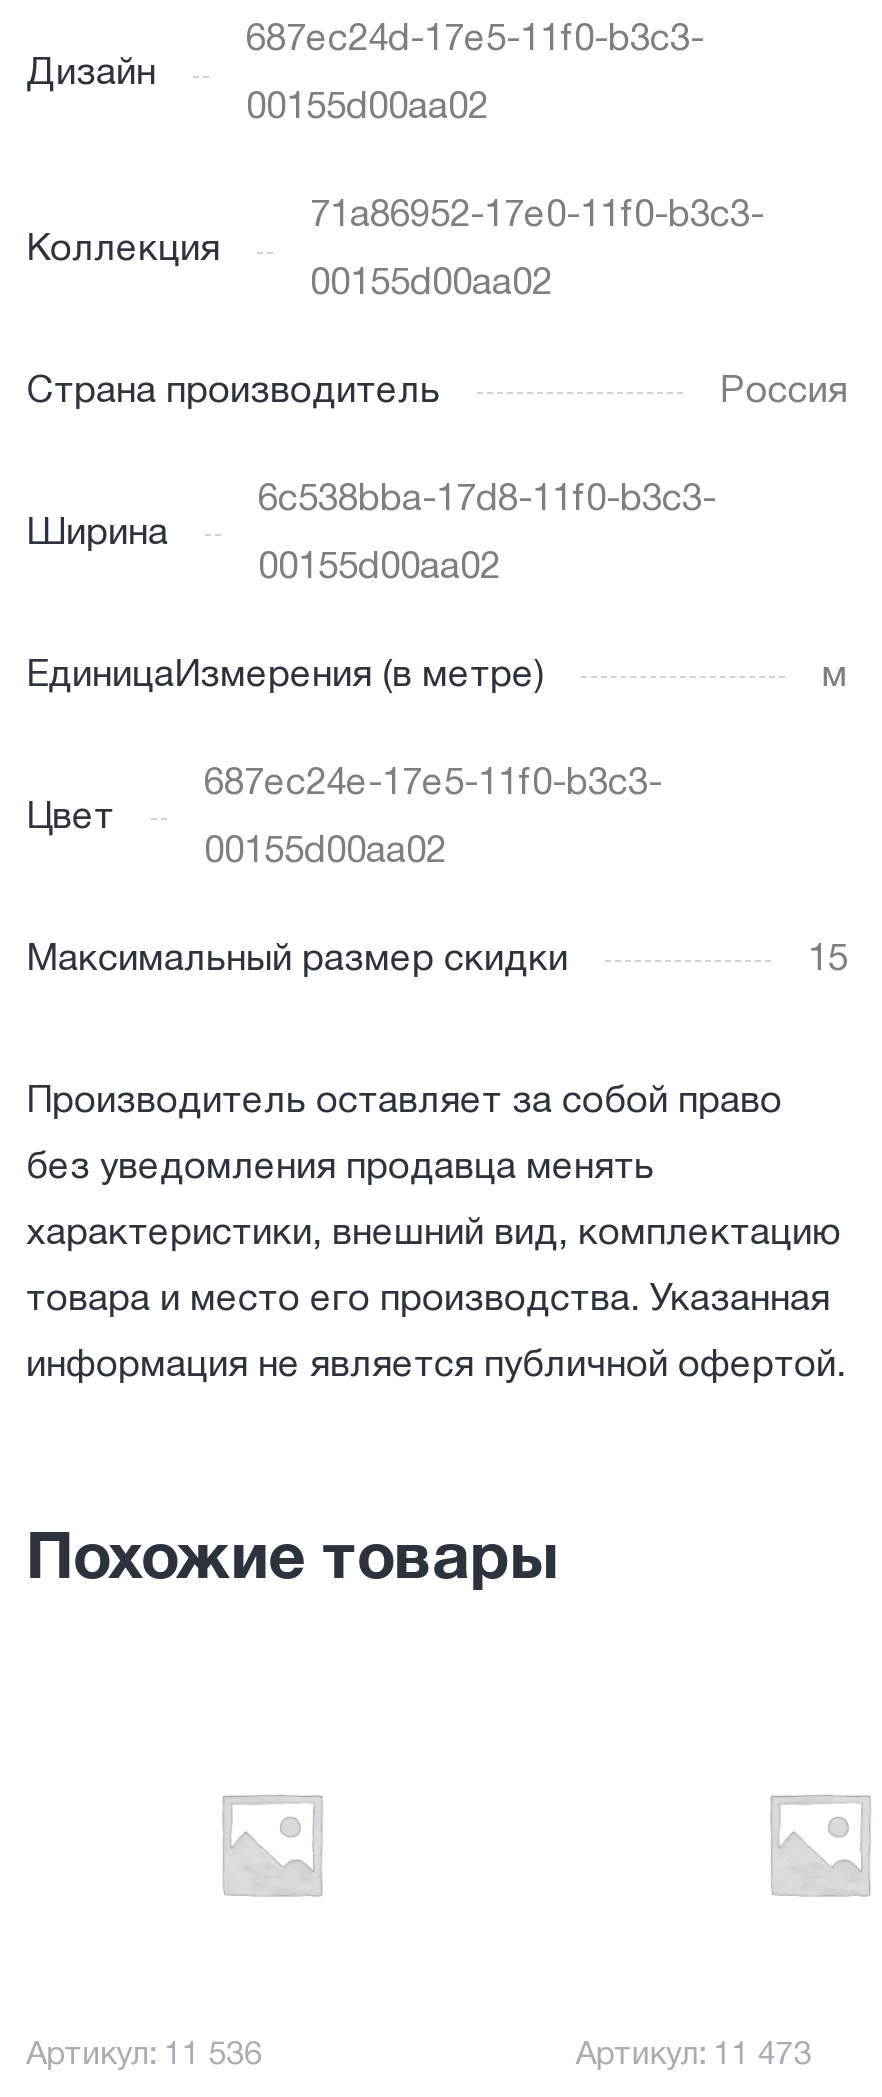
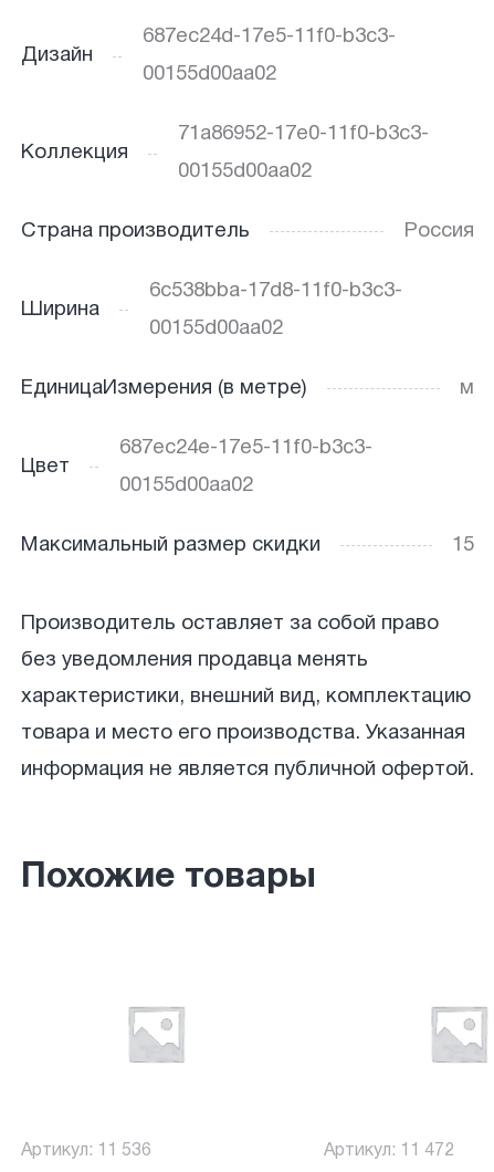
- Артикул: 11 473
+ Артикул: 11 472
